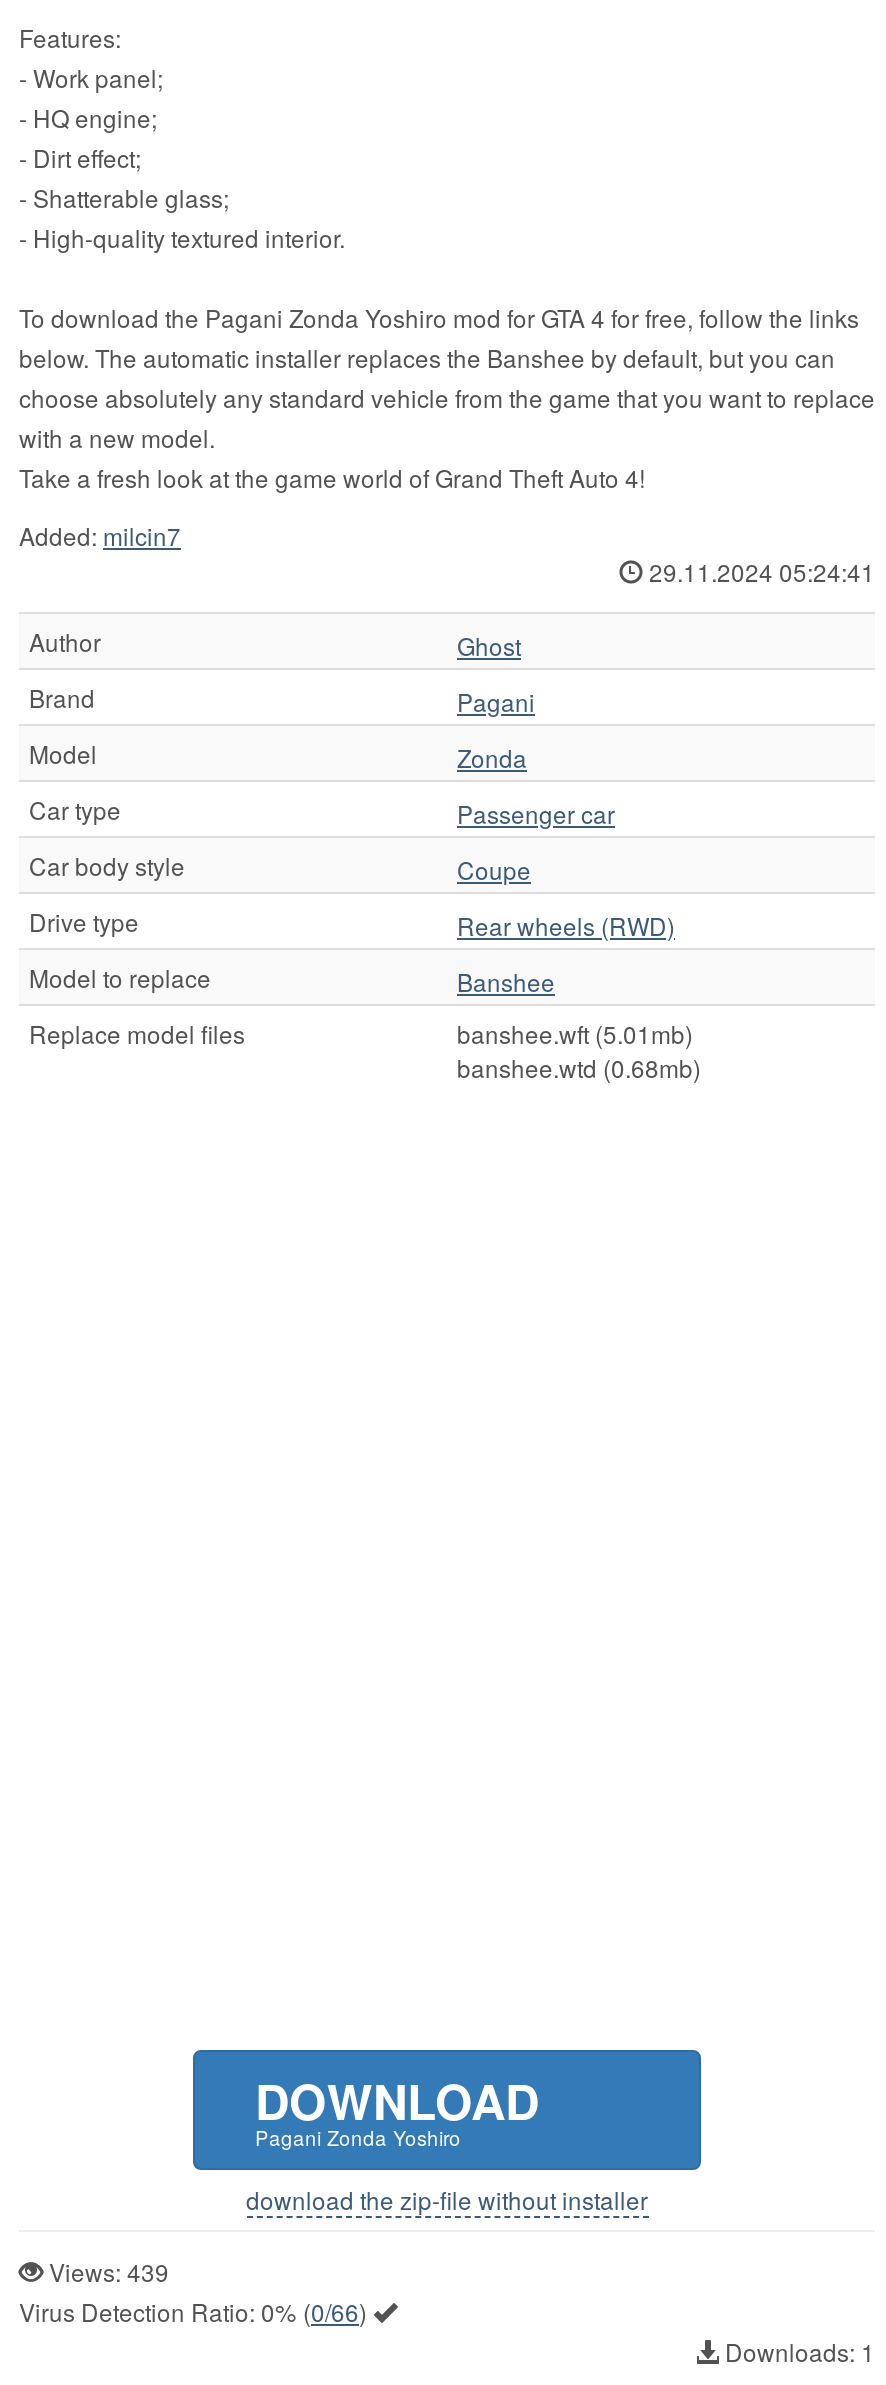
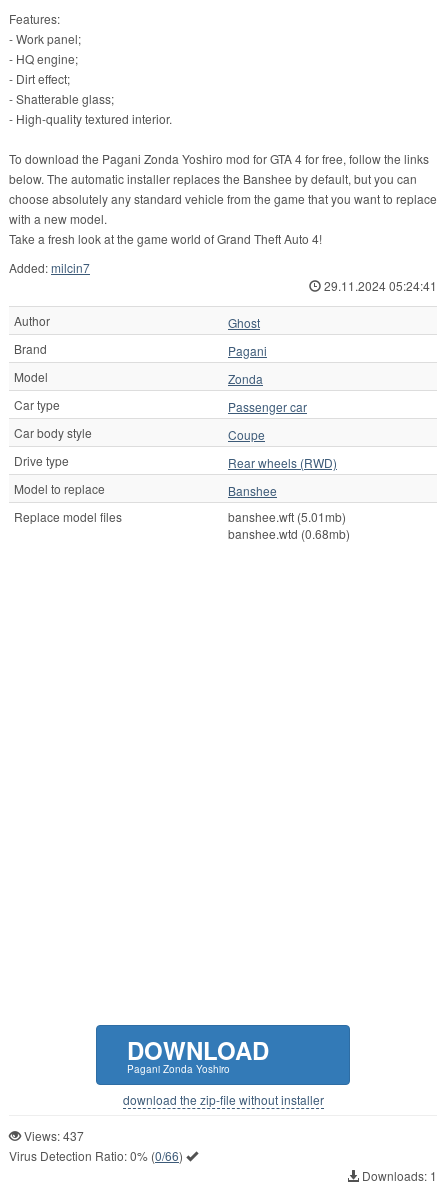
- Views: 439
+ Views: 437
